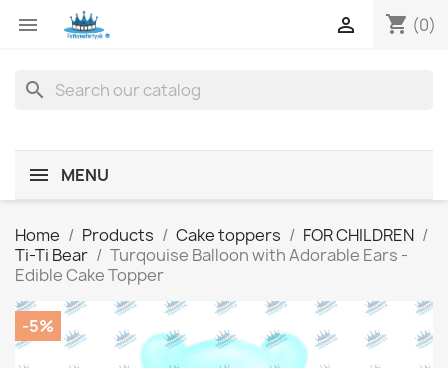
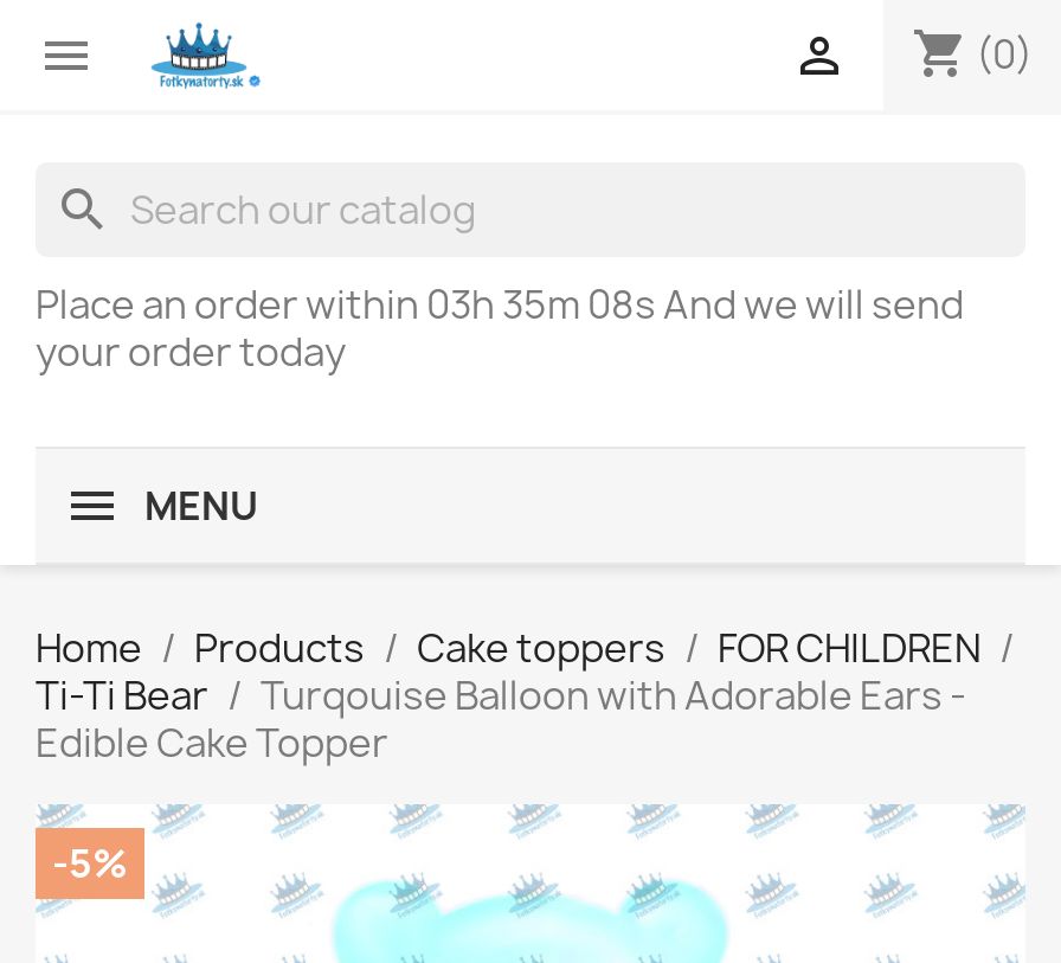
+ Place an order within 03h 35m 08s And we will send
+ your order today
